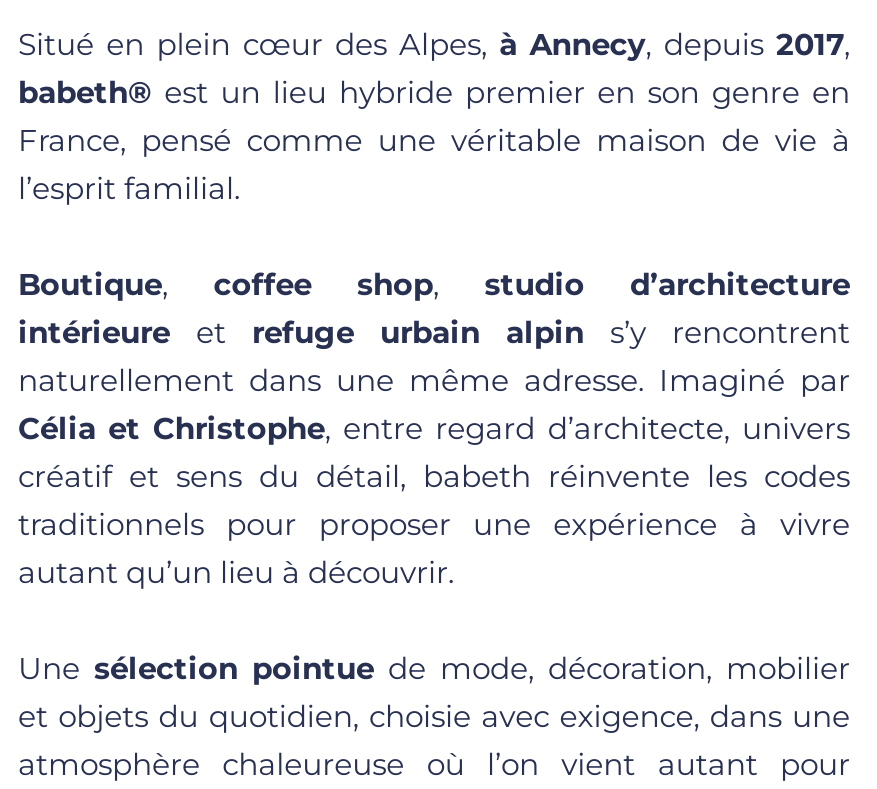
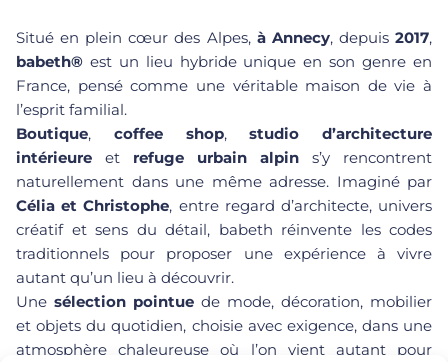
- babeth® est un lieu hybride premier en son genre en
+ babeth® est un lieu hybride unique en son genre en
